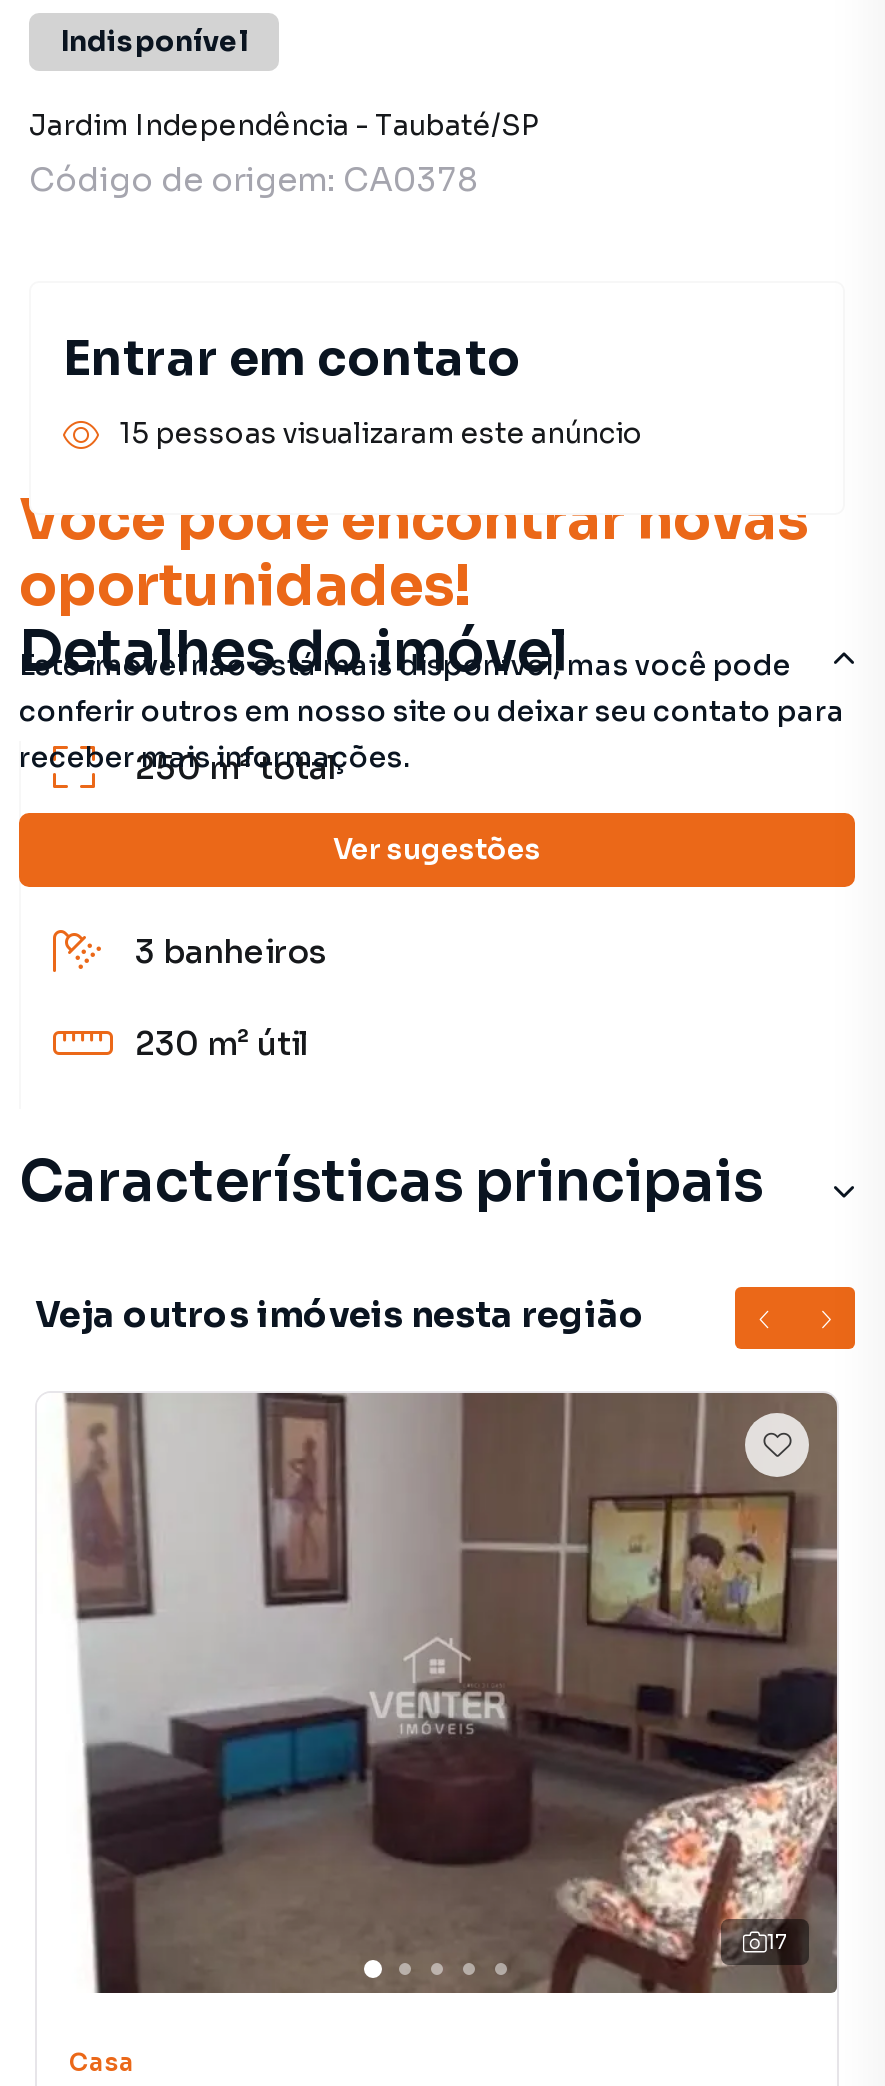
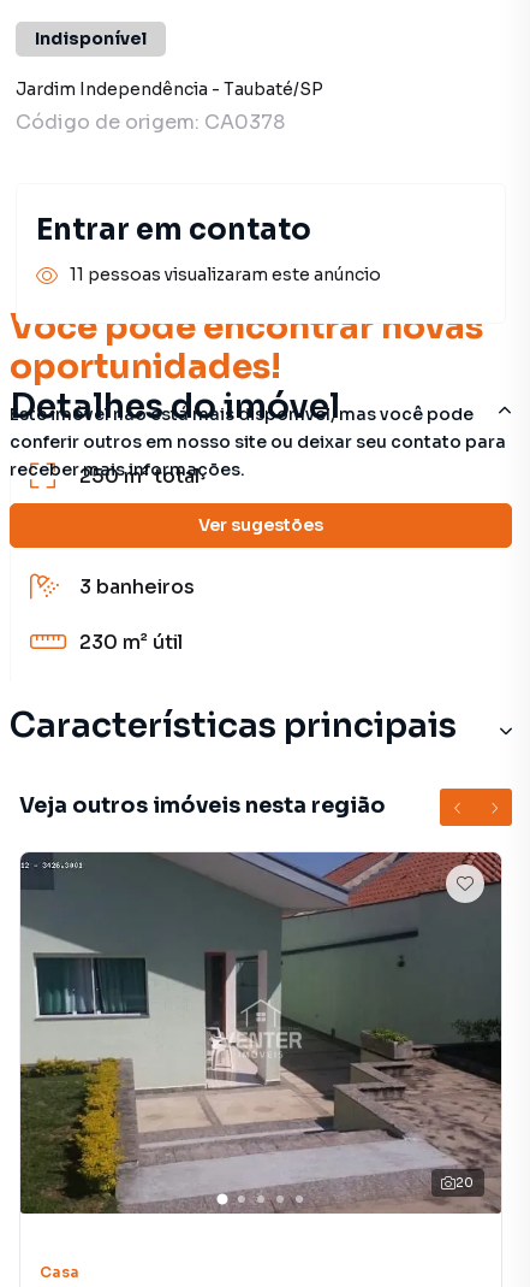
- 15 pessoas visualizaram este anúncio
+ 11 pessoas visualizaram este anúncio

- [image]
- 17
+ [image]
+ 20
